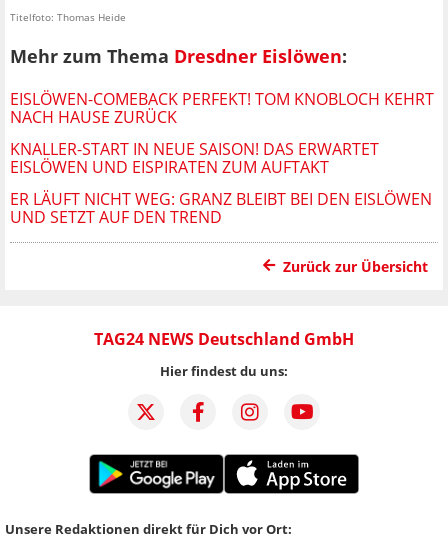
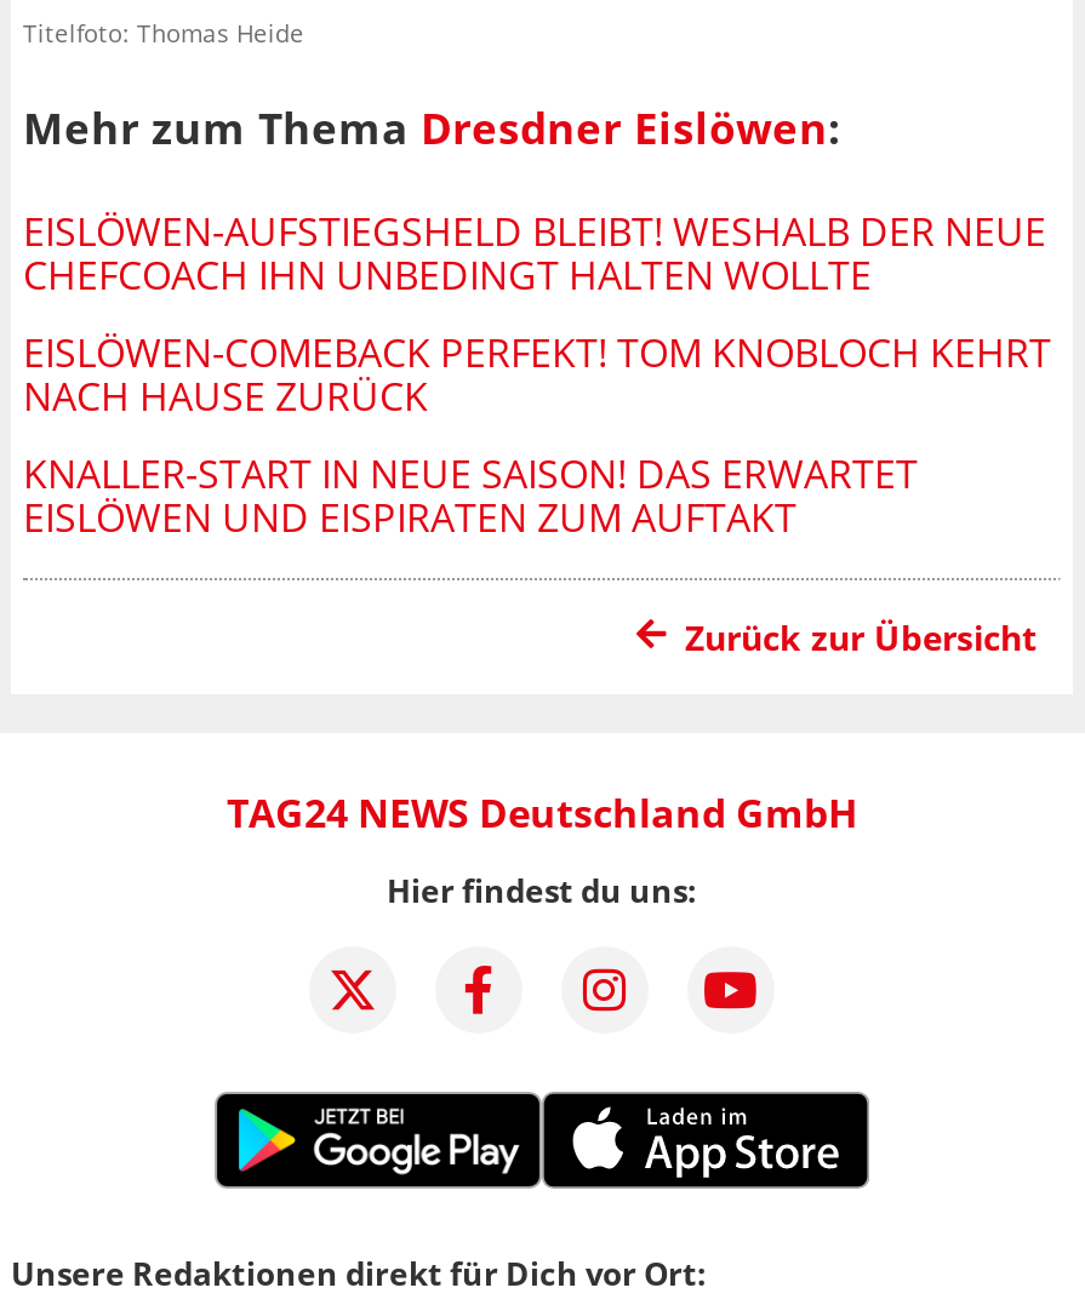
+ EISLÖWEN-AUFSTIEGSHELD BLEIBT! WESHALB DER NEUE
+ CHEFCOACH IHN UNBEDINGT HALTEN WOLLTE

moved down: EISLÖWEN-COMEBACK PERFEKT! TOM KNOBLOCH KEHRT | NACH HAUSE ZURÜCK | KNALLER-START IN NEUE SAISON! DAS ERWARTET | EISLÖWEN UND EISPIRATEN ZUM AUFTAKT

- ER LÄUFT NICHT WEG: GRANZ BLEIBT BEI DEN EISLÖWEN
- UND SETZT AUF DEN TREND
